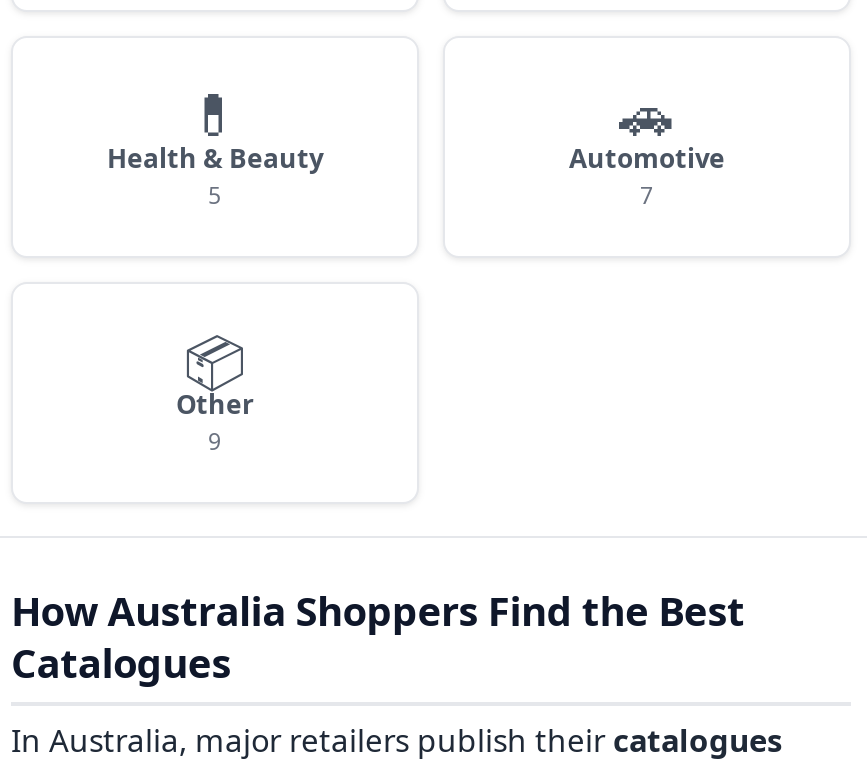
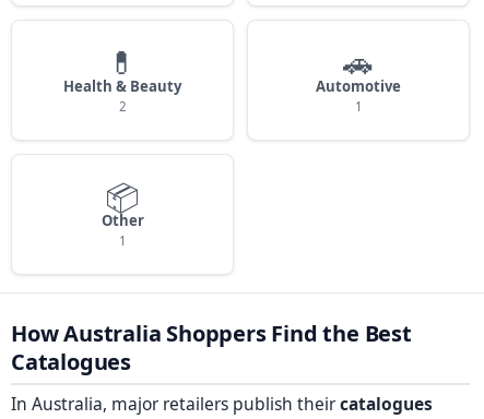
- 5
+ 2

- 7
+ 1

- 9
+ 1
